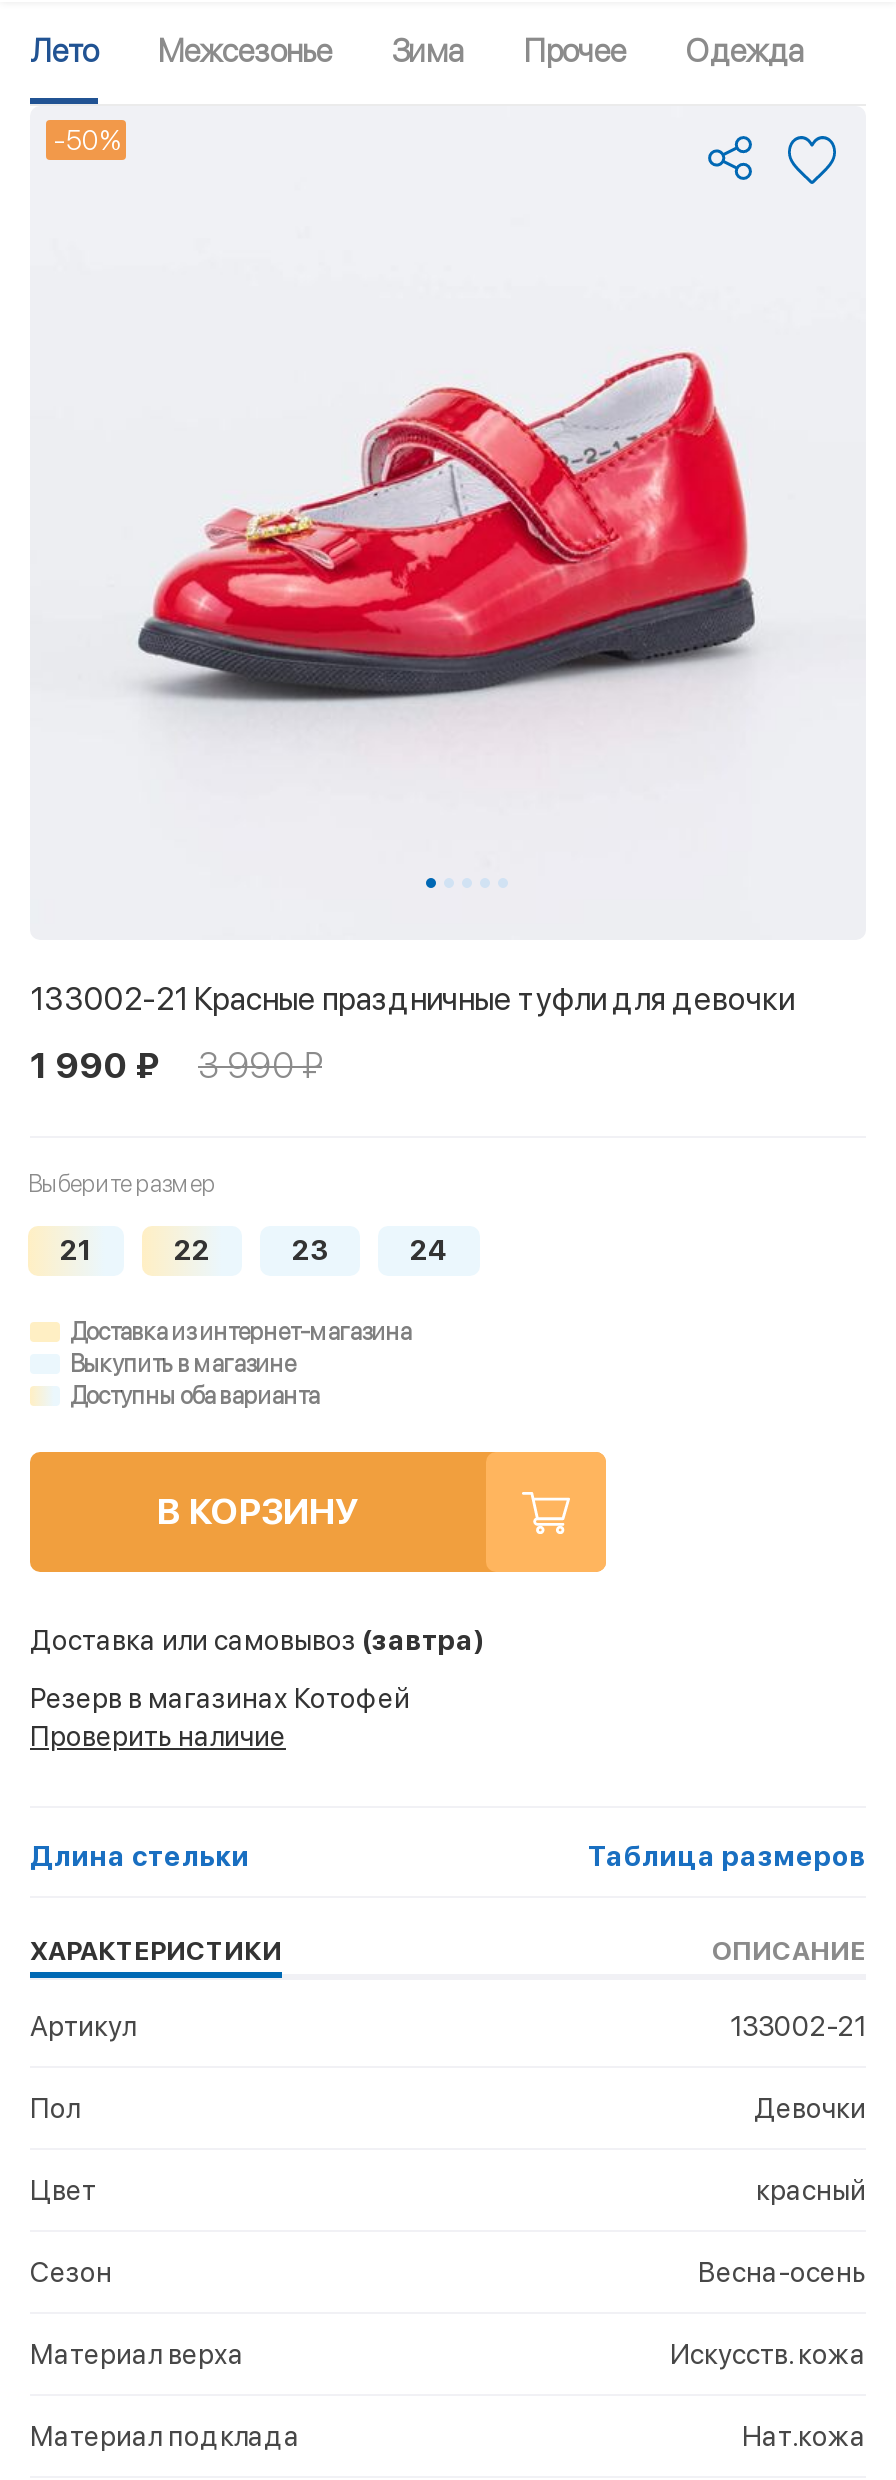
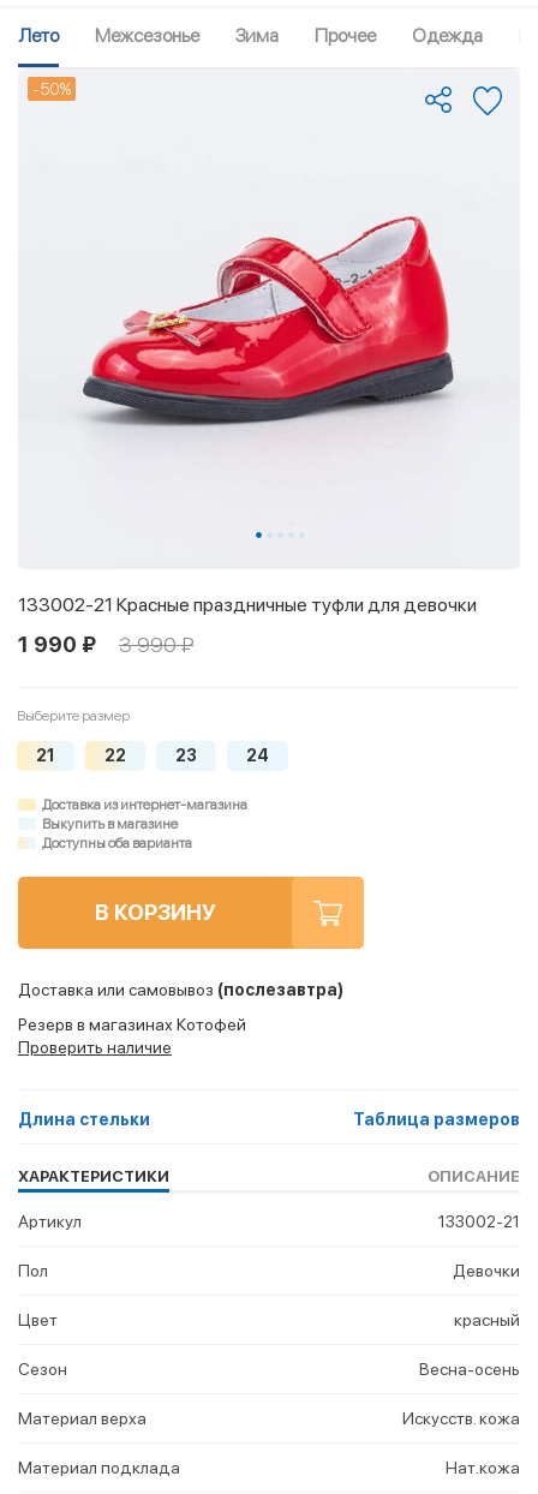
- Доставка или самовывоз (завтра)
+ Доставка или самовывоз (послезавтра)
